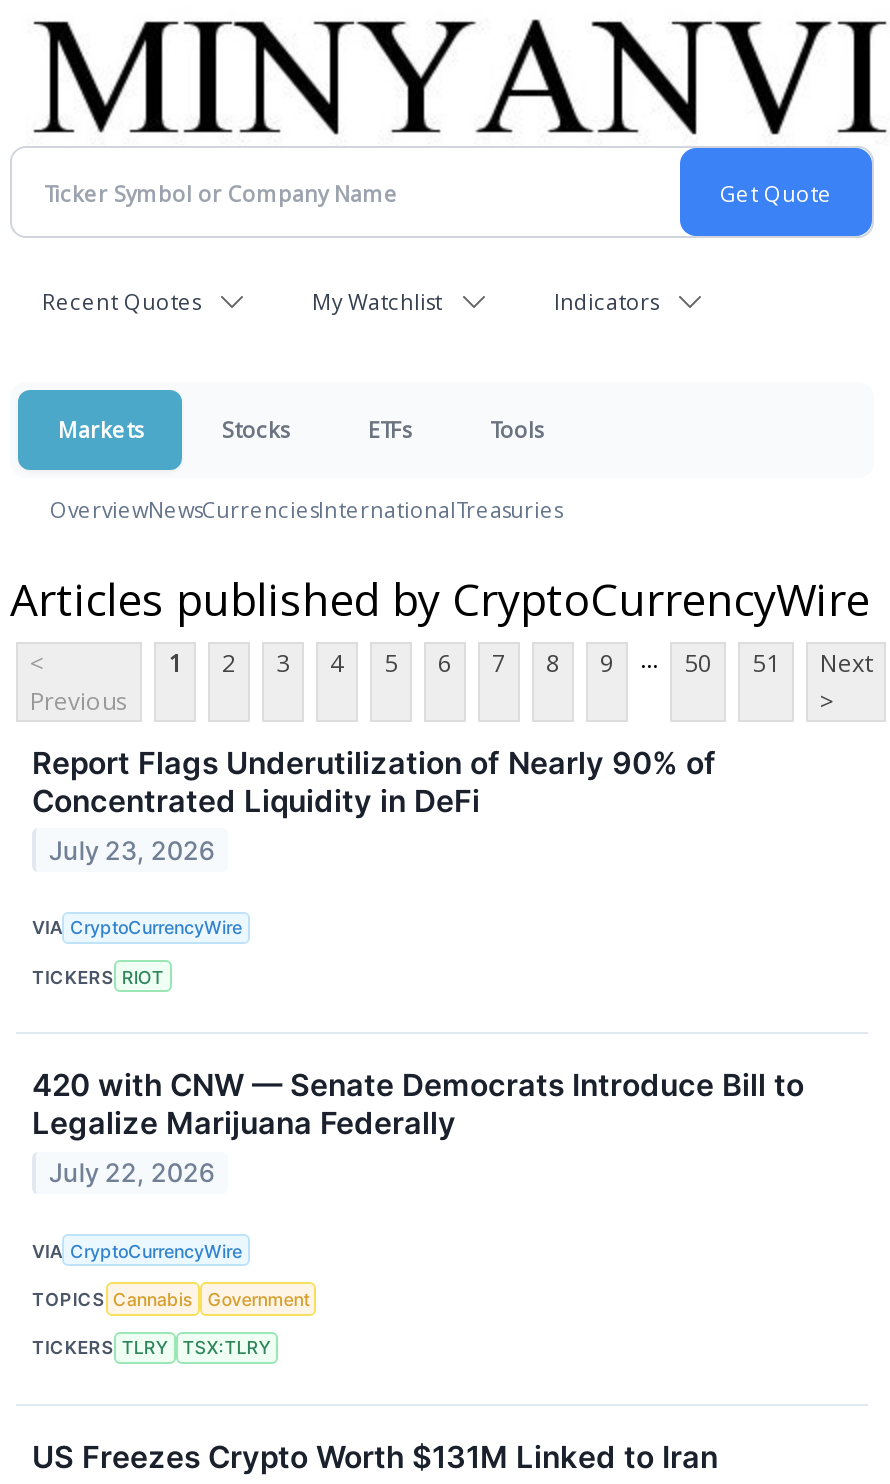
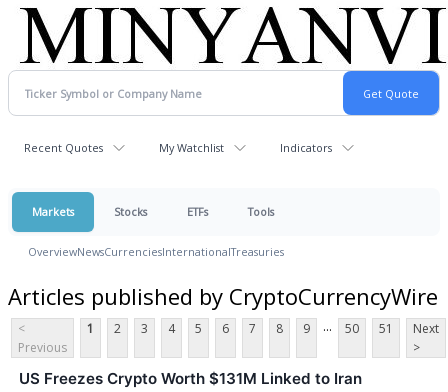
- Report Flags Underutilization of Nearly 90% of
- Concentrated Liquidity in DeFi
- July 23, 2026
- VIA CryptoCurrencyWire
- TICKERS RIOT
- 420 with CNW — Senate Democrats Introduce Bill to
- Legalize Marijuana Federally
- July 22, 2026
- VIA CryptoCurrencyWire
- TOPICS Cannabis
- Government
- TICKERS TLRY
- TSX:TLRY
